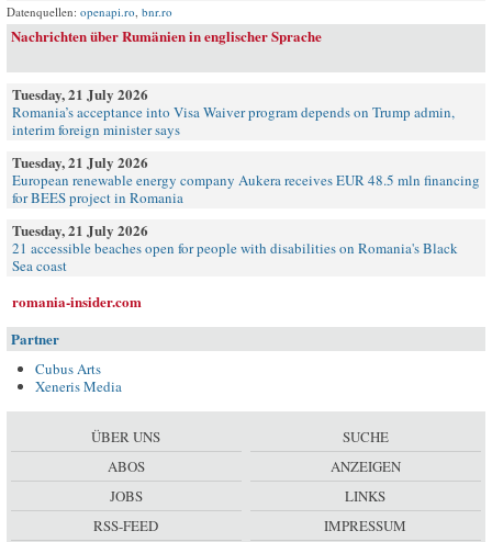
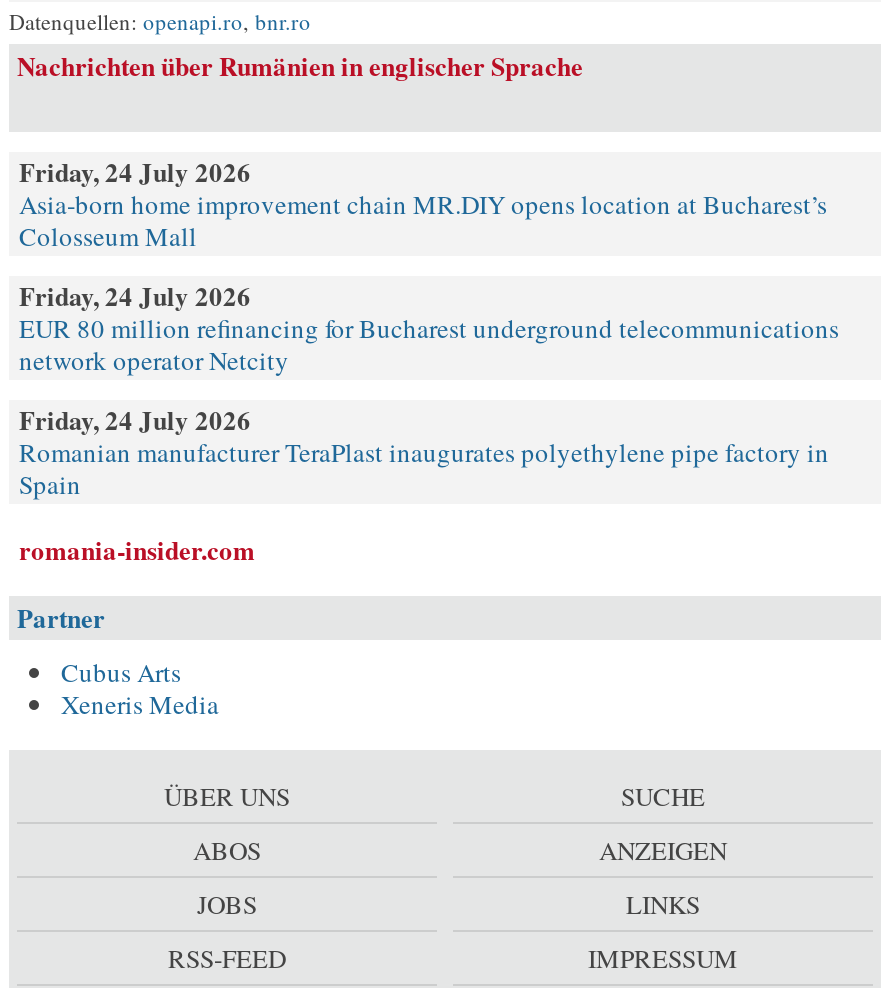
- Tuesday, 21 July 2026
- Romania’s acceptance into Visa Waiver program depends on Trump admin,
- interim foreign minister says
+ Friday, 24 July 2026
+ Asia-born home improvement chain MR.DIY opens location at Bucharest’s
+ Colosseum Mall

- Tuesday, 21 July 2026
- European renewable energy company Aukera receives EUR 48.5 mln financing
- for BEES project in Romania
+ Friday, 24 July 2026
+ EUR 80 million refinancing for Bucharest underground telecommunications
+ network operator Netcity

- Tuesday, 21 July 2026
- 21 accessible beaches open for people with disabilities on Romania's Black
- Sea coast
+ Friday, 24 July 2026
+ Romanian manufacturer TeraPlast inaugurates polyethylene pipe factory in
+ Spain
